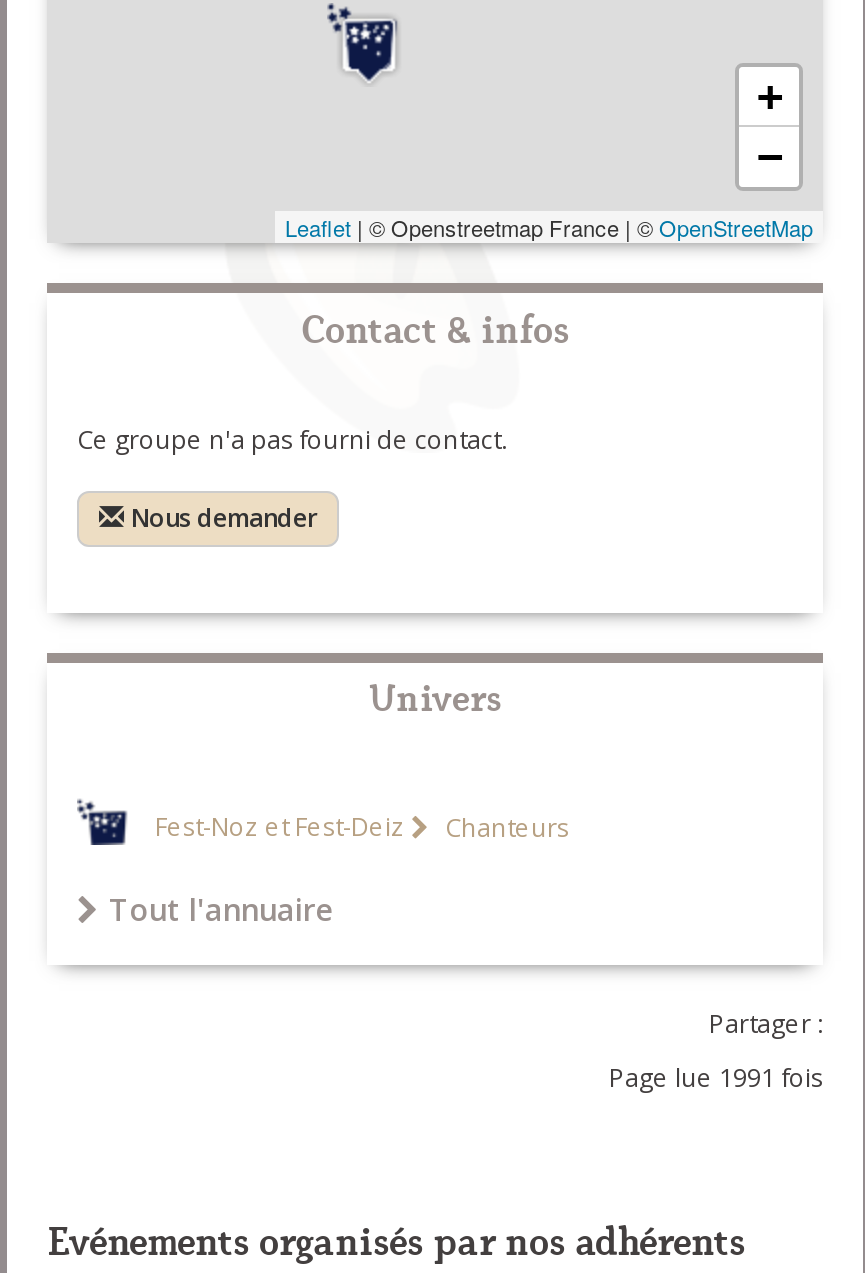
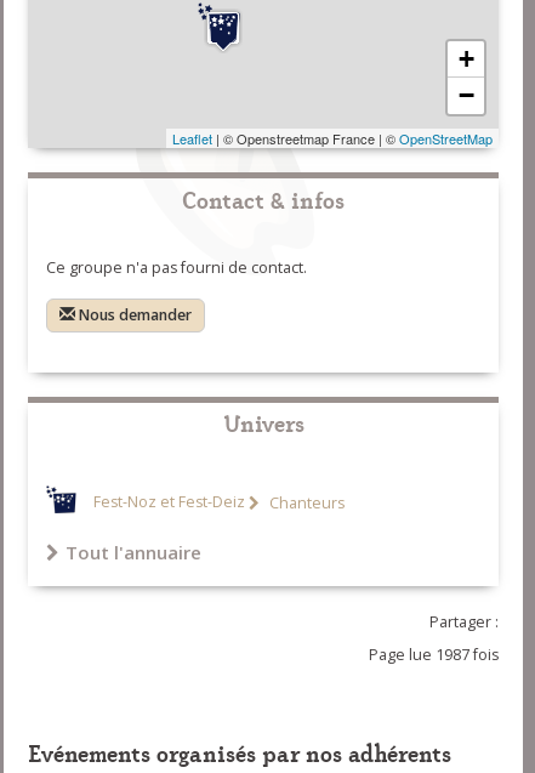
- Page lue 1991 fois
+ Page lue 1987 fois
